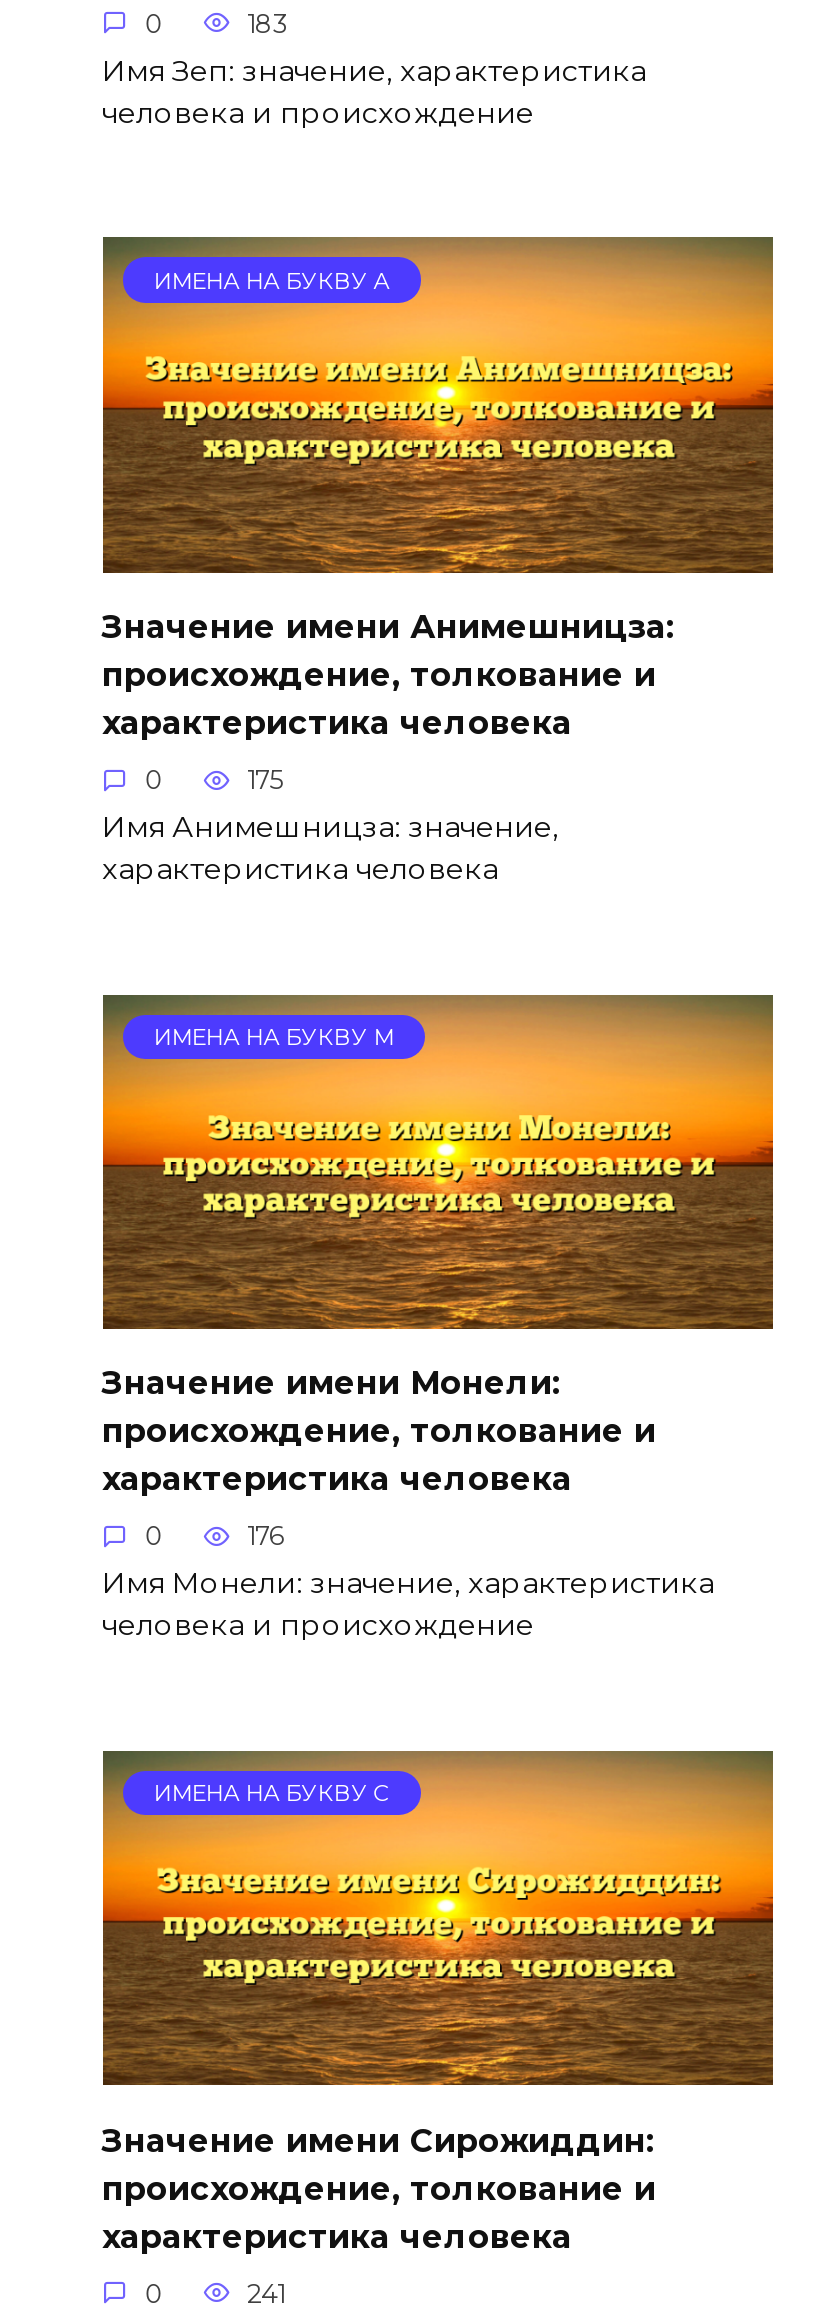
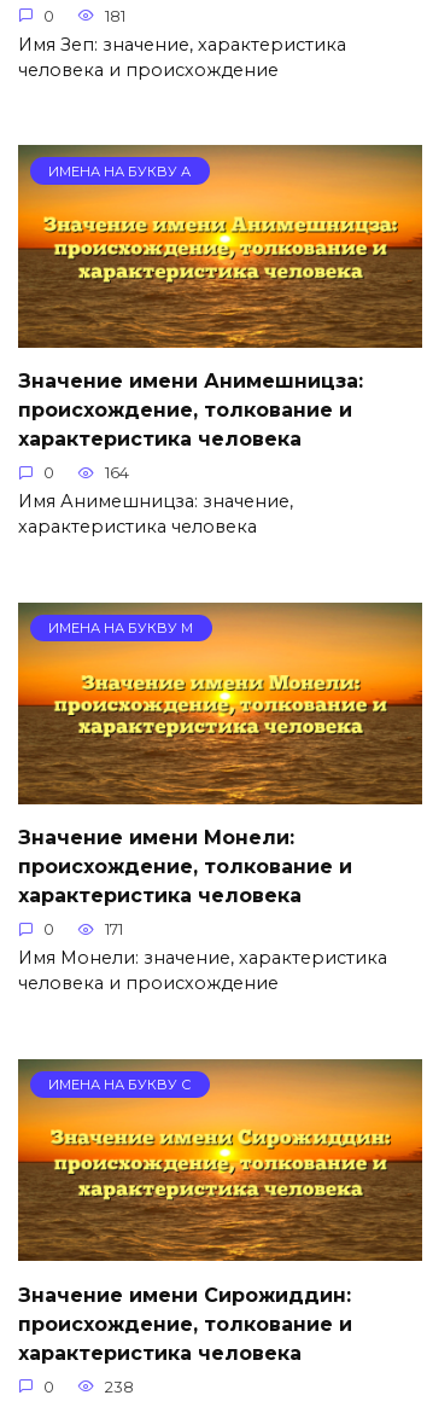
- 183
+ 181

- 175
+ 164

- 176
+ 171

- 241
+ 238
